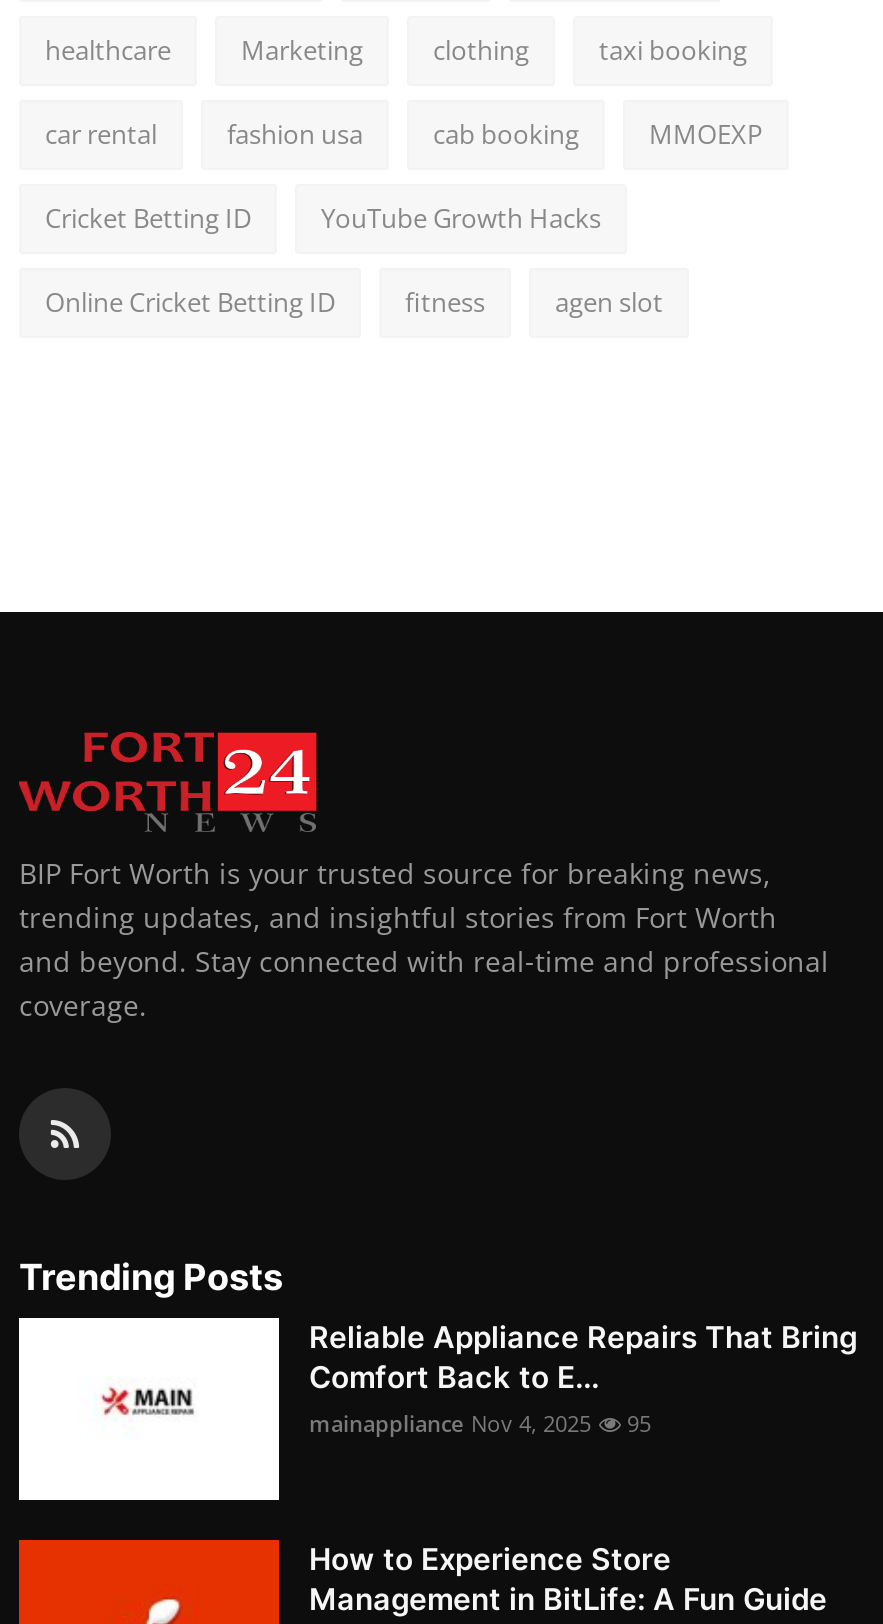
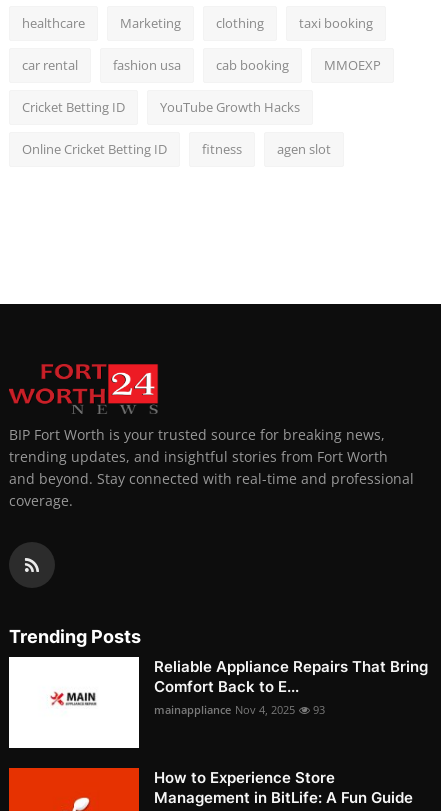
- mainappliance Nov 4, 2025 95
+ mainappliance Nov 4, 2025 93
